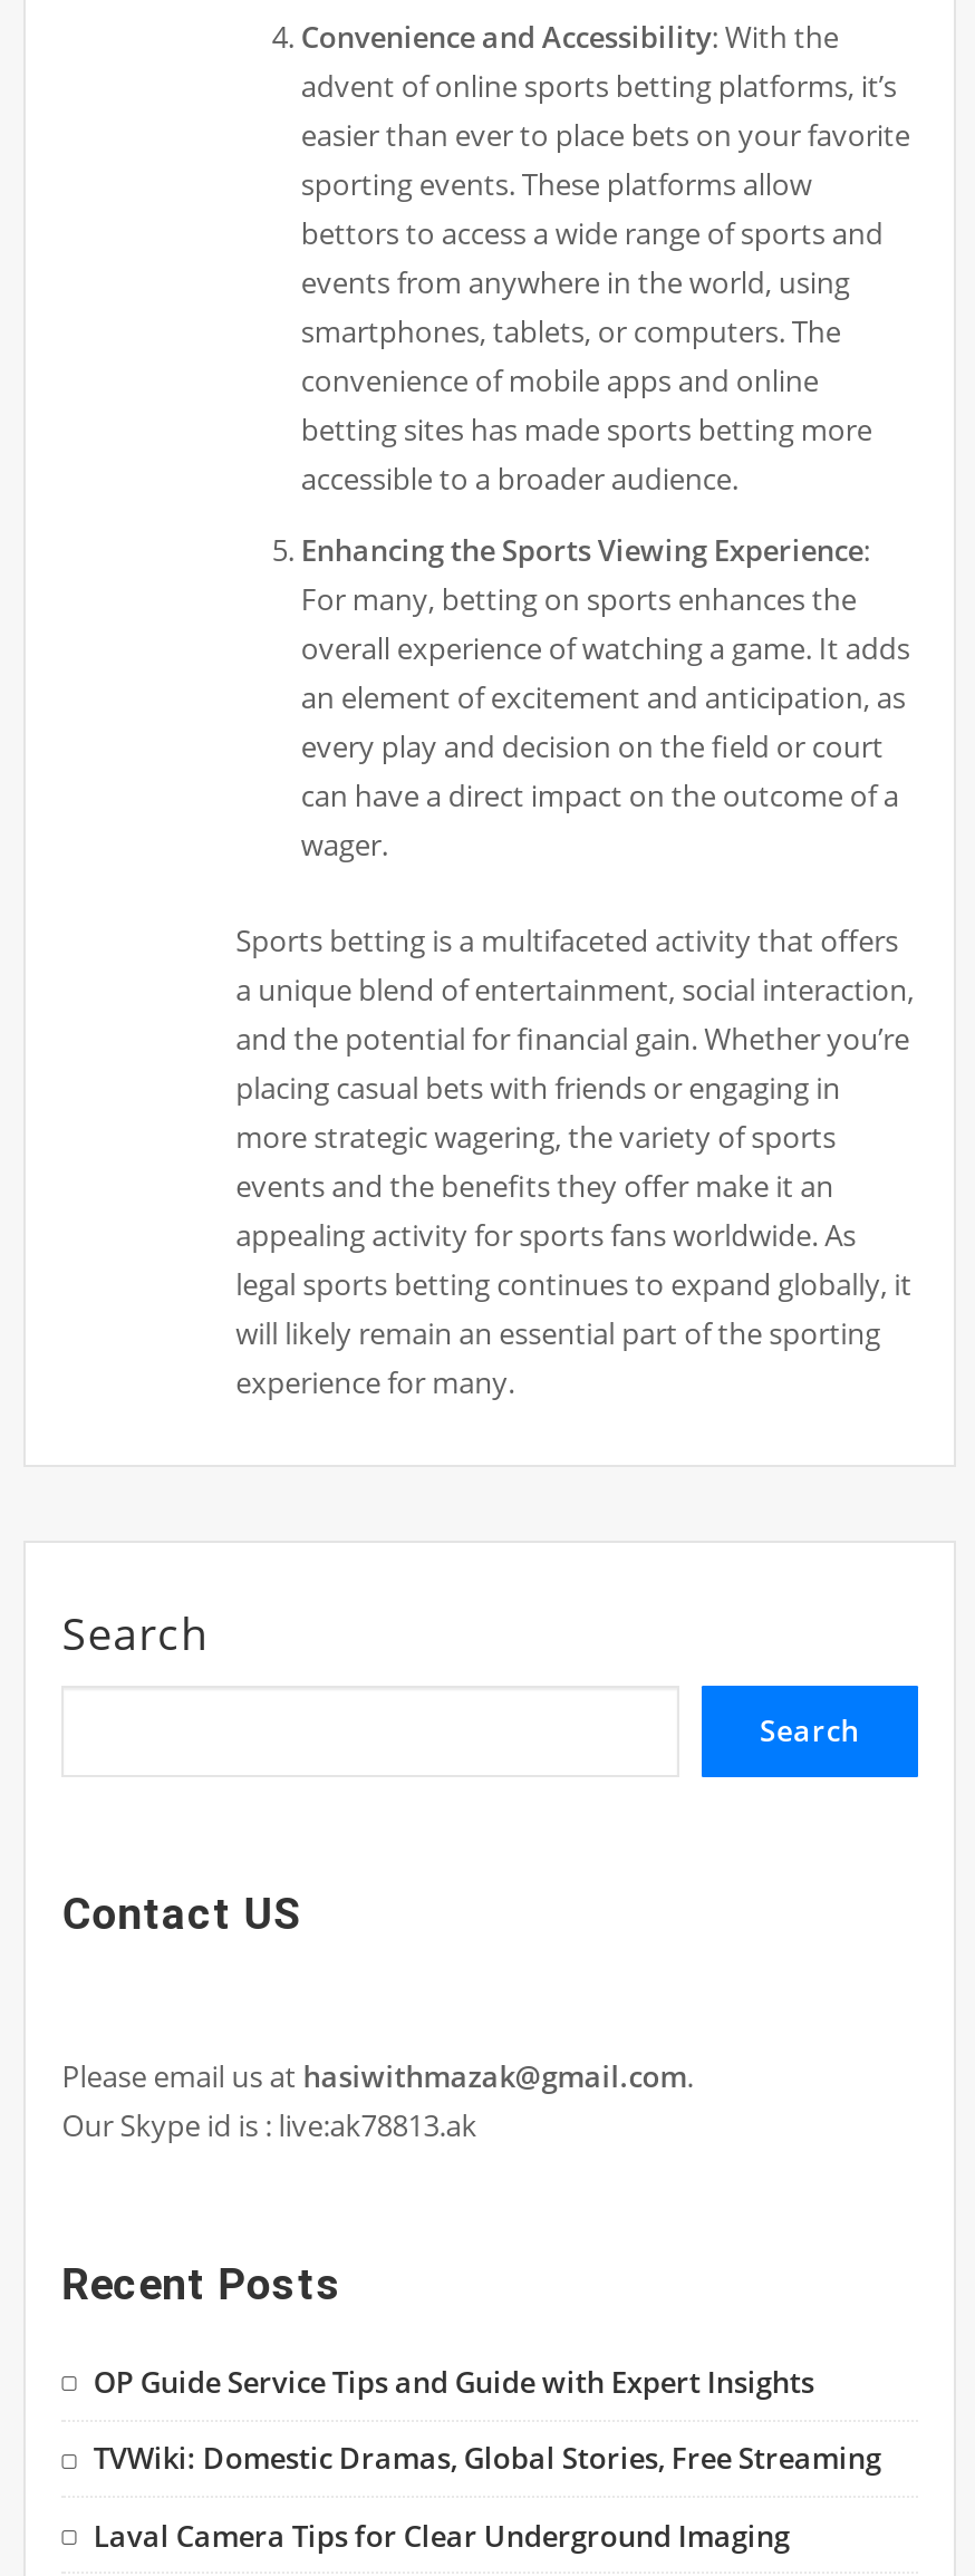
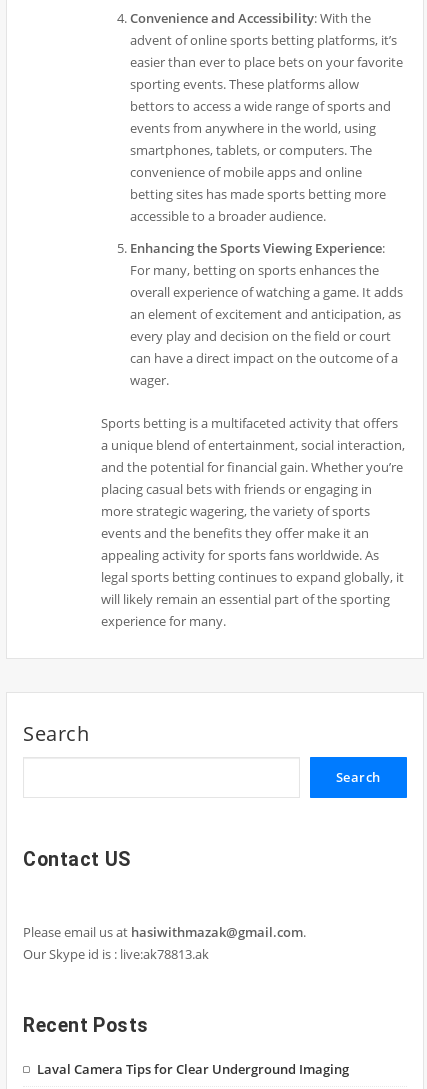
- OP Guide Service Tips and Guide with Expert Insights
- TVWiki: Domestic Dramas, Global Stories, Free Streaming
